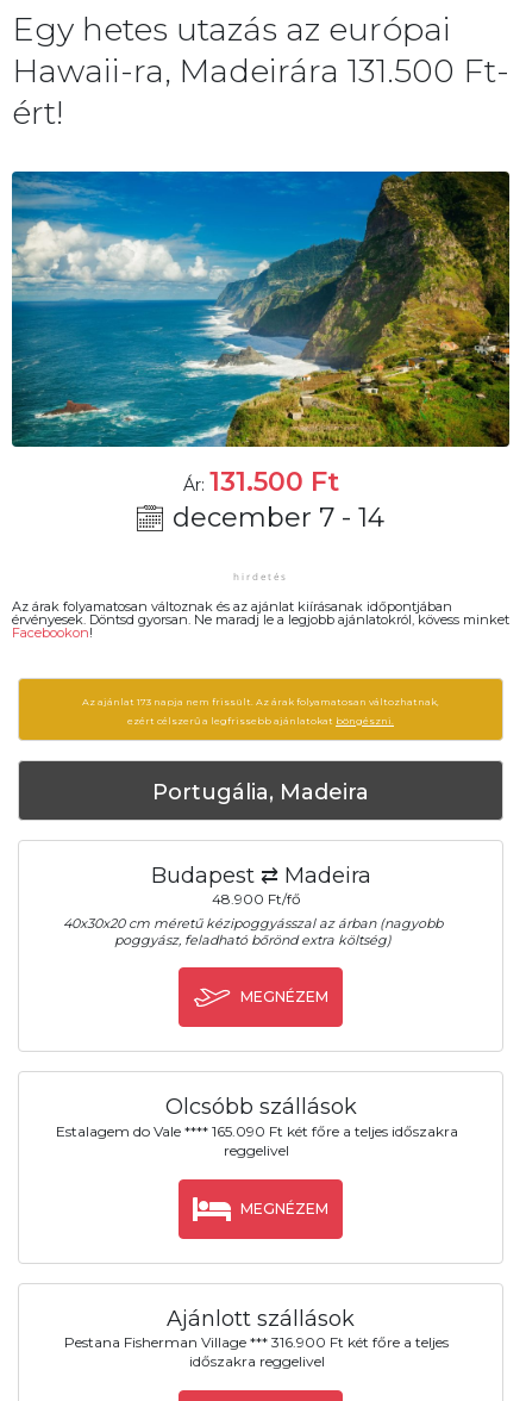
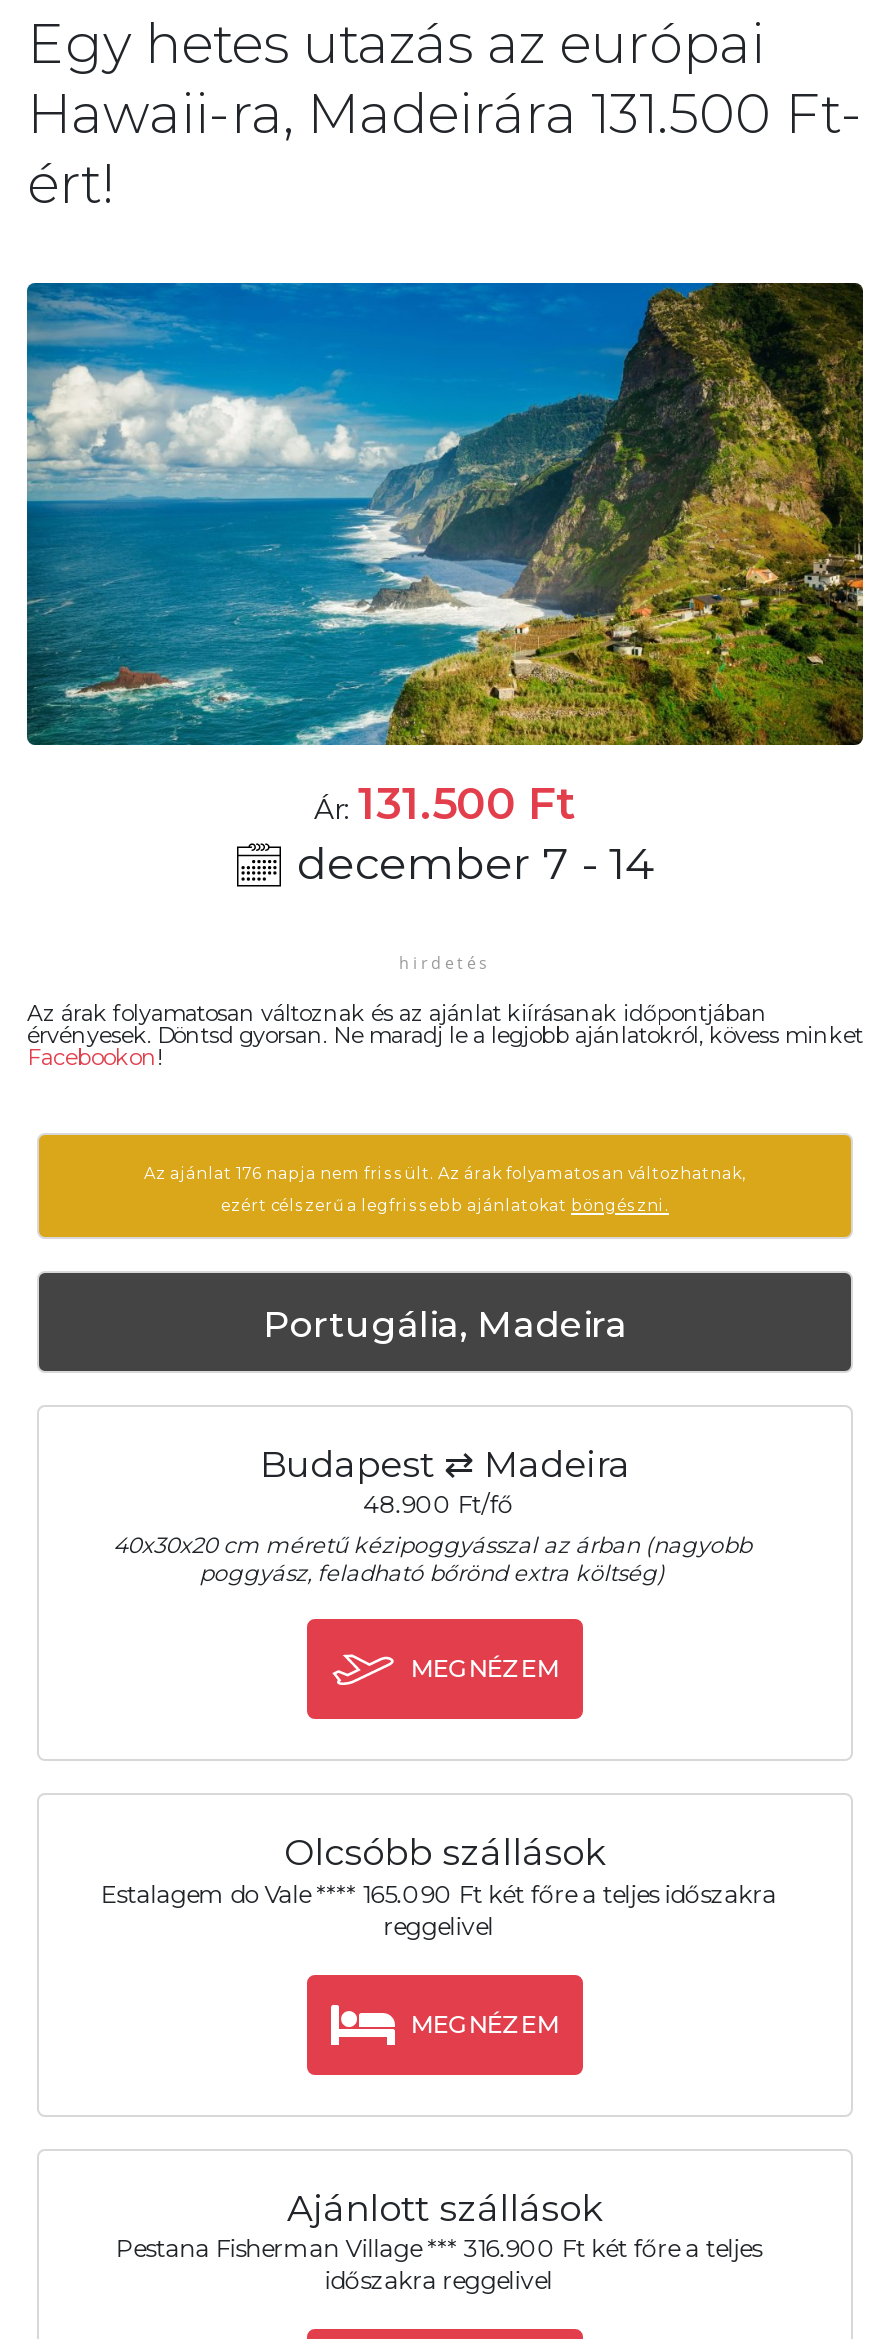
- Az ajánlat 173 napja nem frissült. Az árak folyamatosan változhatnak,
+ Az ajánlat 176 napja nem frissült. Az árak folyamatosan változhatnak,
